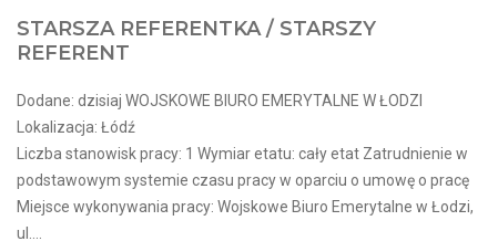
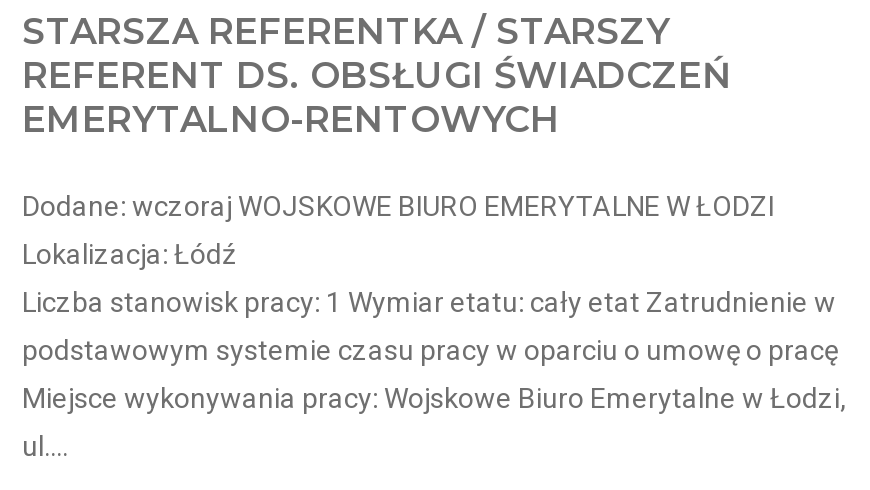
- REFERENT
+ REFERENT DS. OBSŁUGI ŚWIADCZEŃ
+ EMERYTALNO-RENTOWYCH

- Dodane: dzisiaj WOJSKOWE BIURO EMERYTALNE W ŁODZI
+ Dodane: wczoraj WOJSKOWE BIURO EMERYTALNE W ŁODZI
